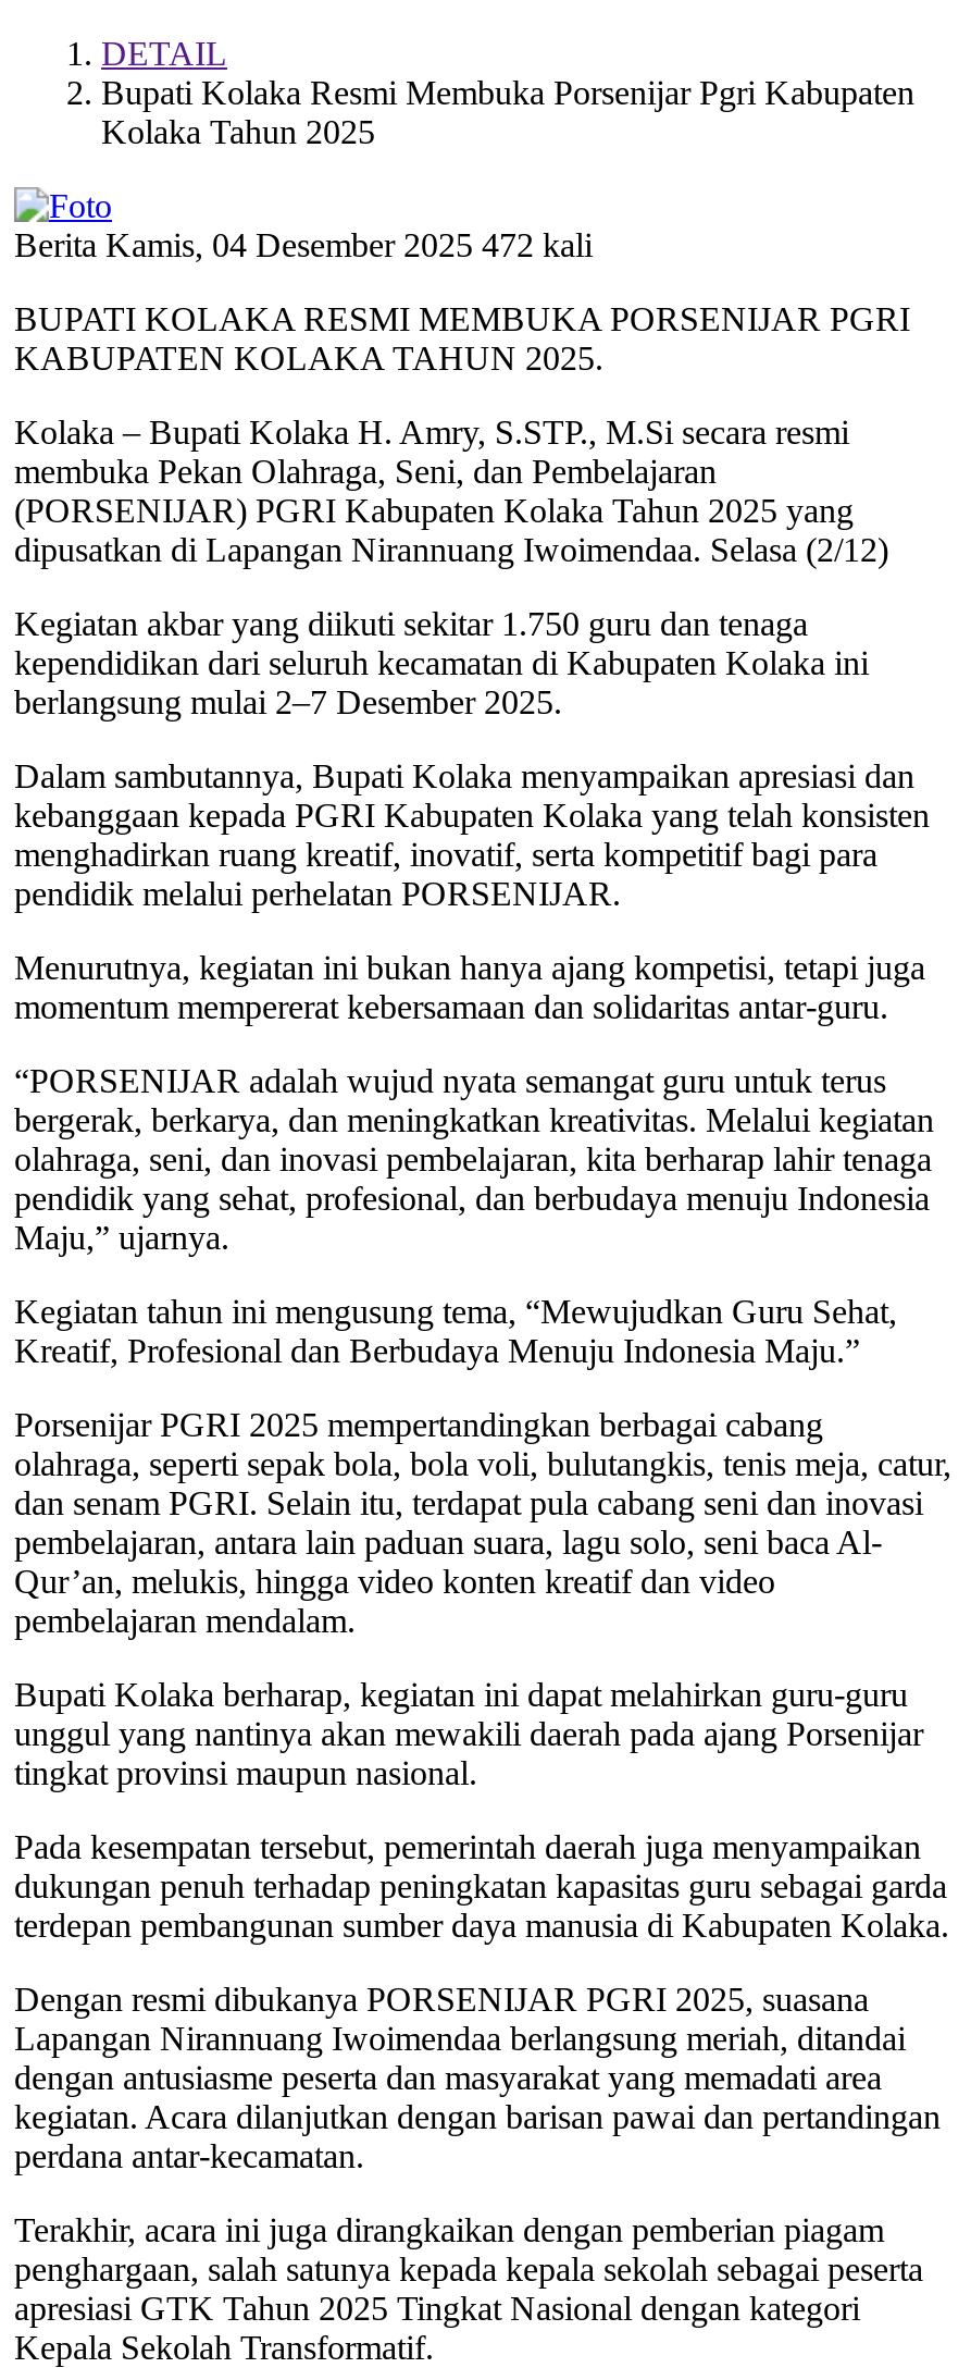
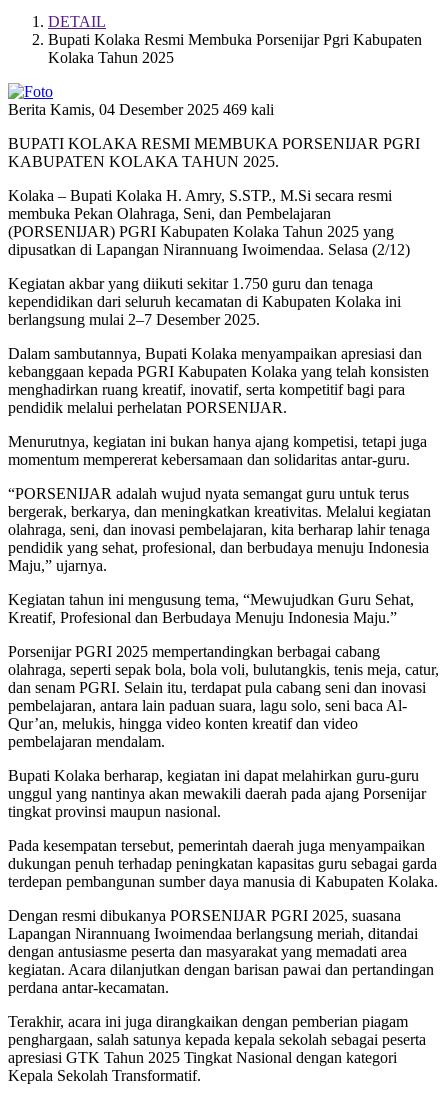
- Berita Kamis, 04 Desember 2025 472 kali
+ Berita Kamis, 04 Desember 2025 469 kali
